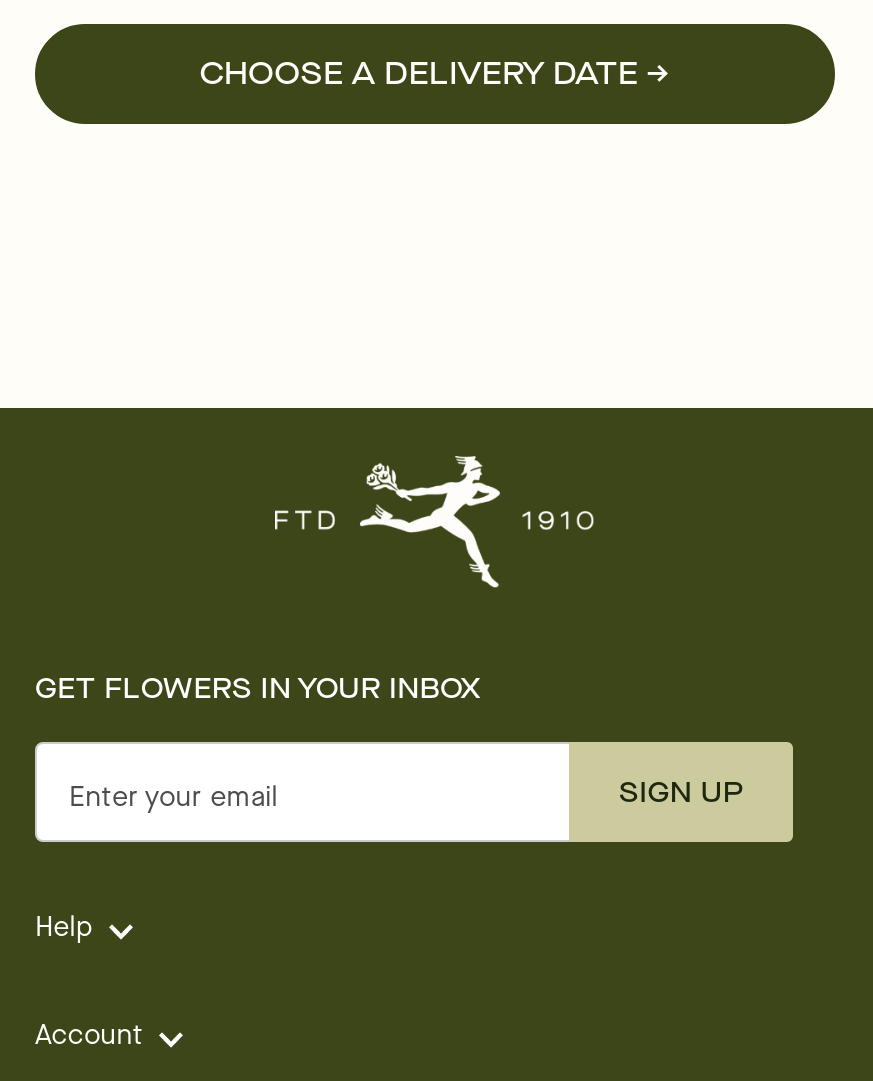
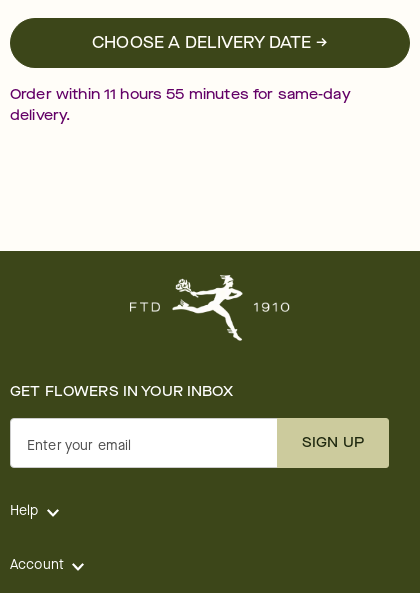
+ Order within 11 hours 55 minutes for same-day
+ delivery.
